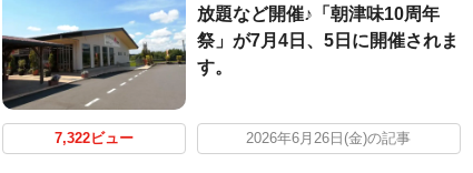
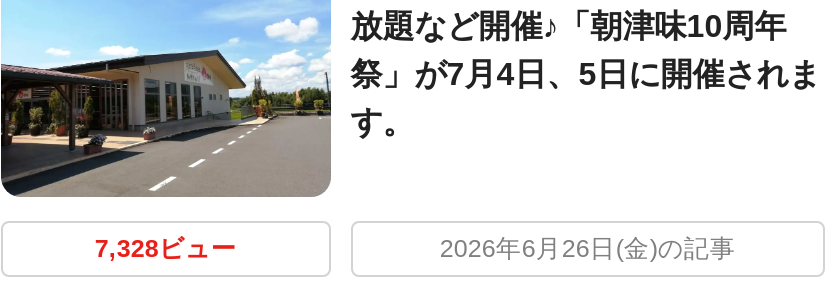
- 7,322ビュー
+ 7,328ビュー
